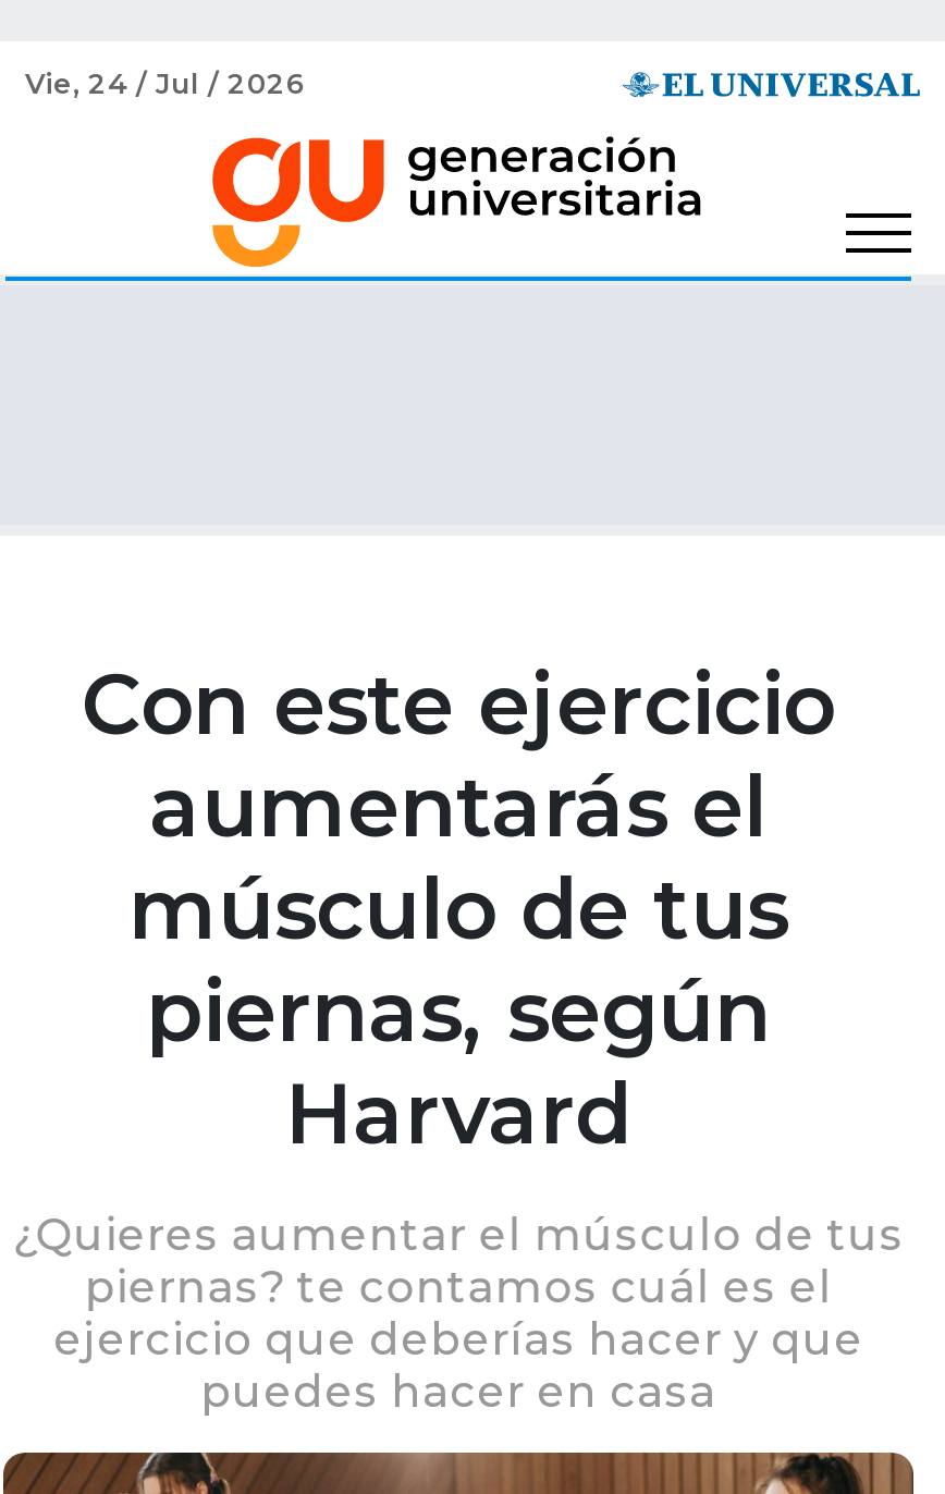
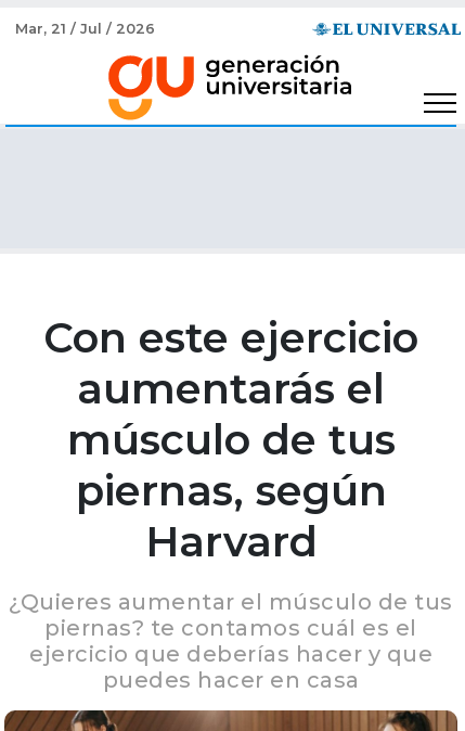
- Vie, 24 / Jul / 2026
+ Mar, 21 / Jul / 2026
